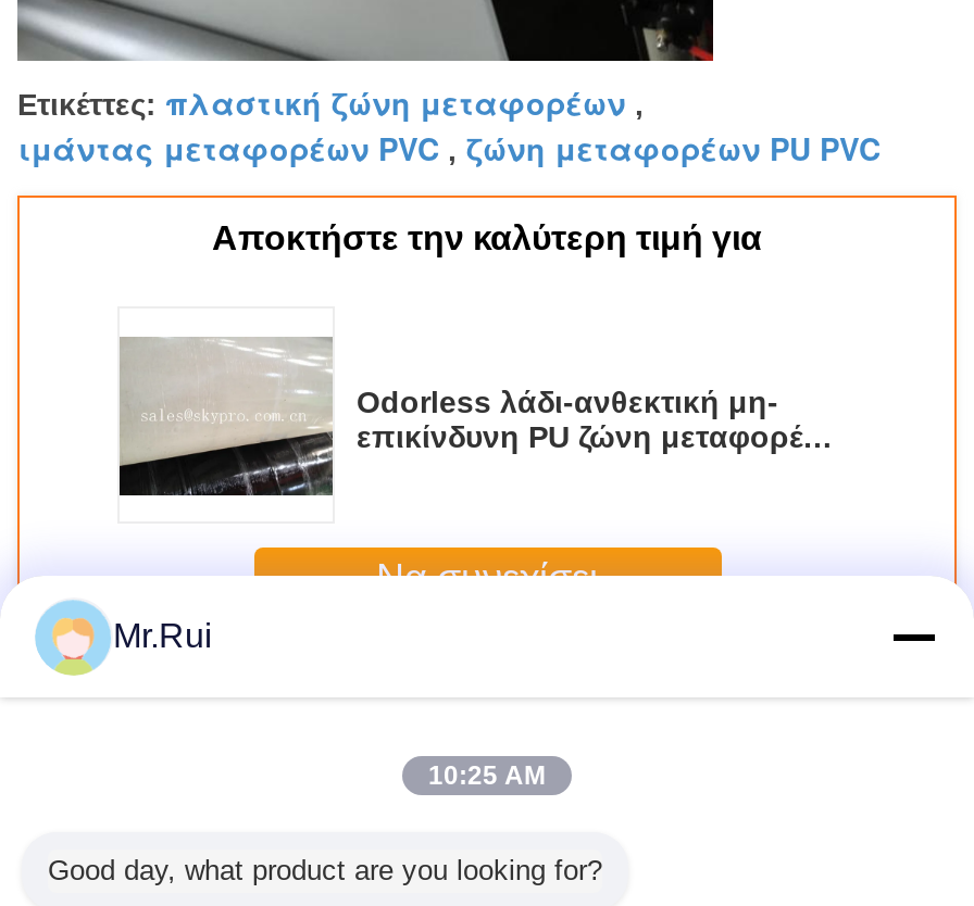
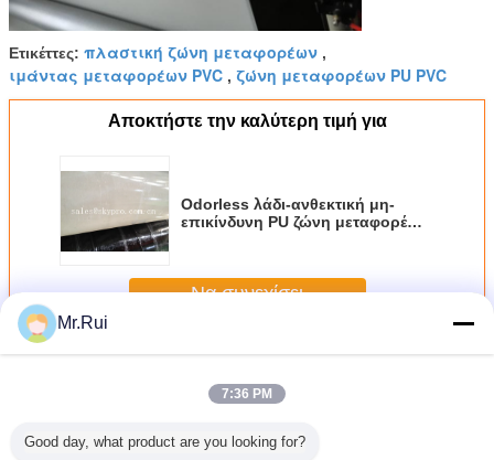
- 10:25 AM
+ 7:36 PM
